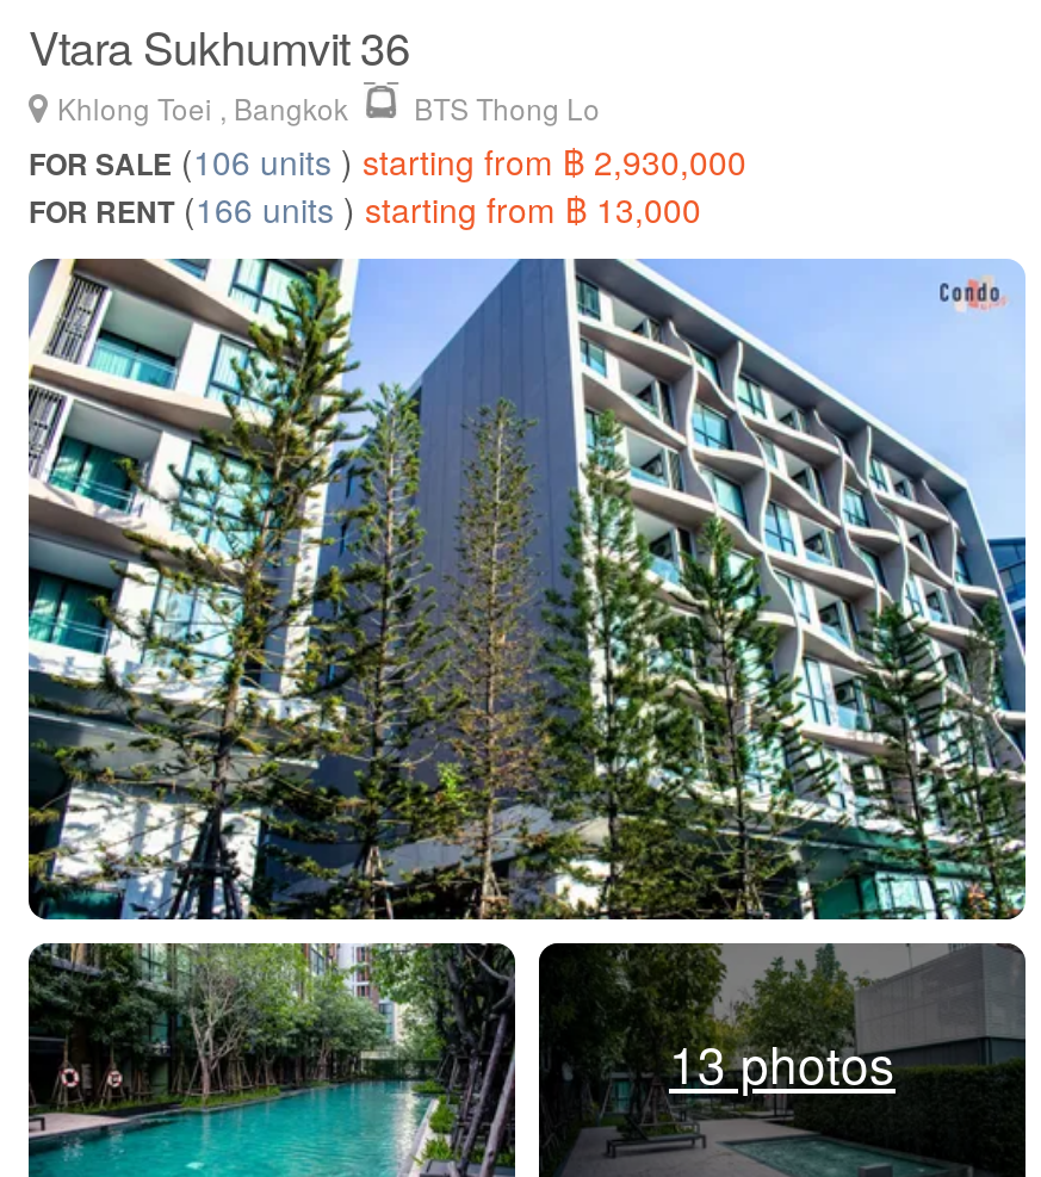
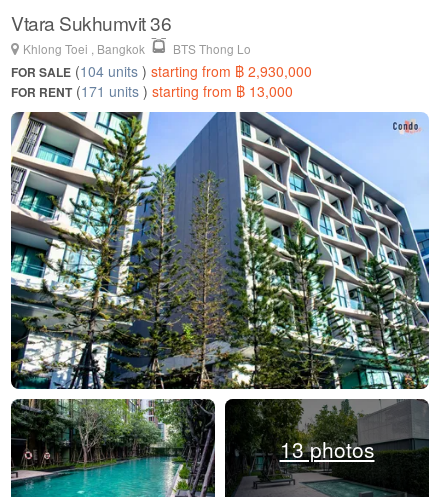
- FOR SALE (106 units) starting from ฿ 2,930,000
+ FOR SALE (104 units) starting from ฿ 2,930,000

- FOR RENT (166 units) starting from ฿ 13,000
+ FOR RENT (171 units) starting from ฿ 13,000
